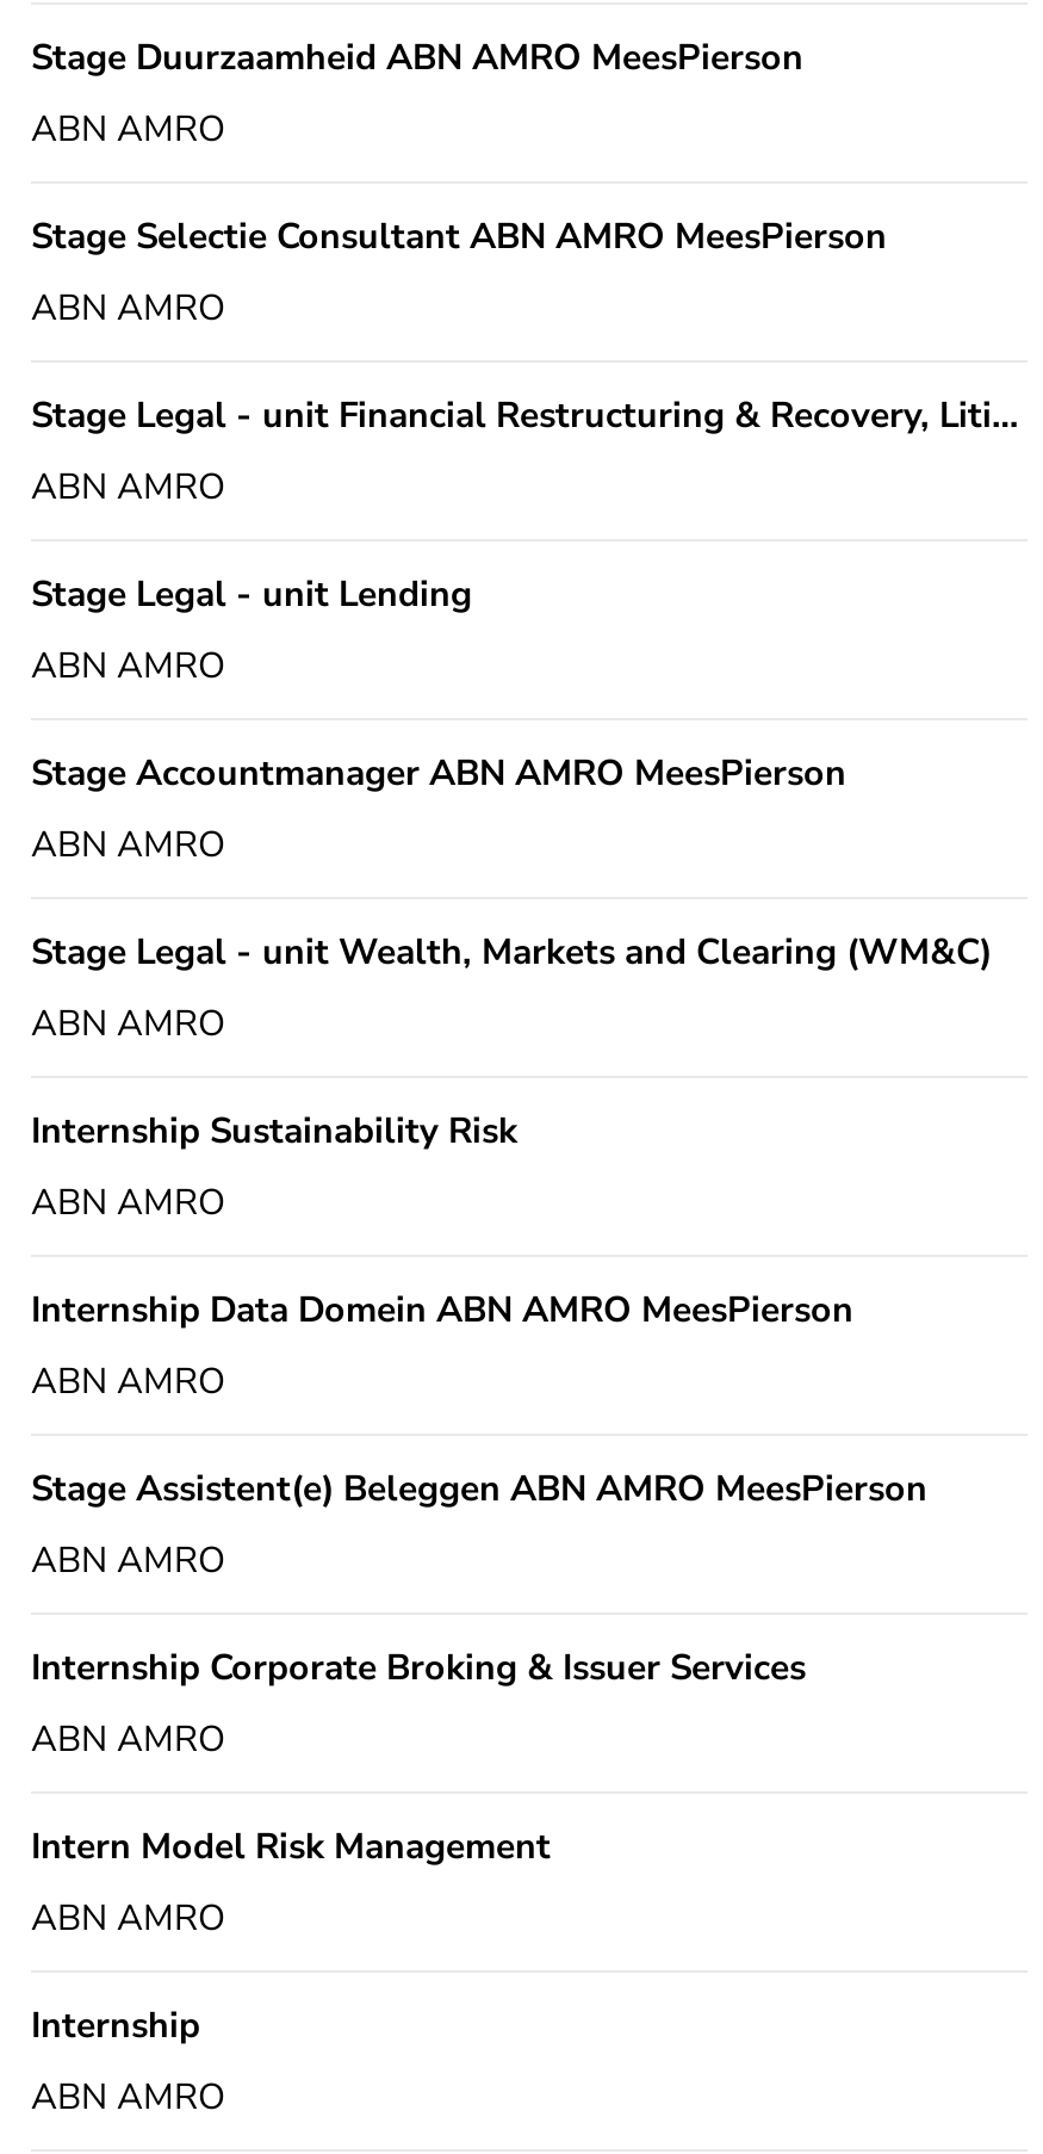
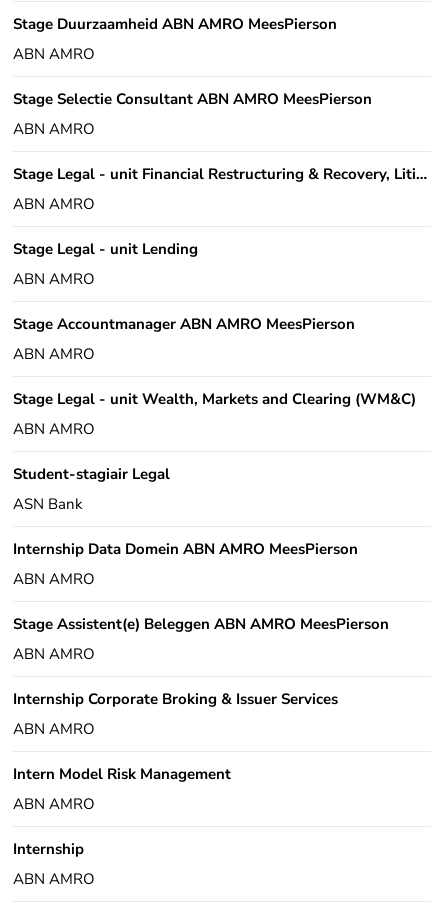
- Internship Sustainability Risk
+ Student-stagiair Legal

- ABN AMRO
+ ASN Bank
